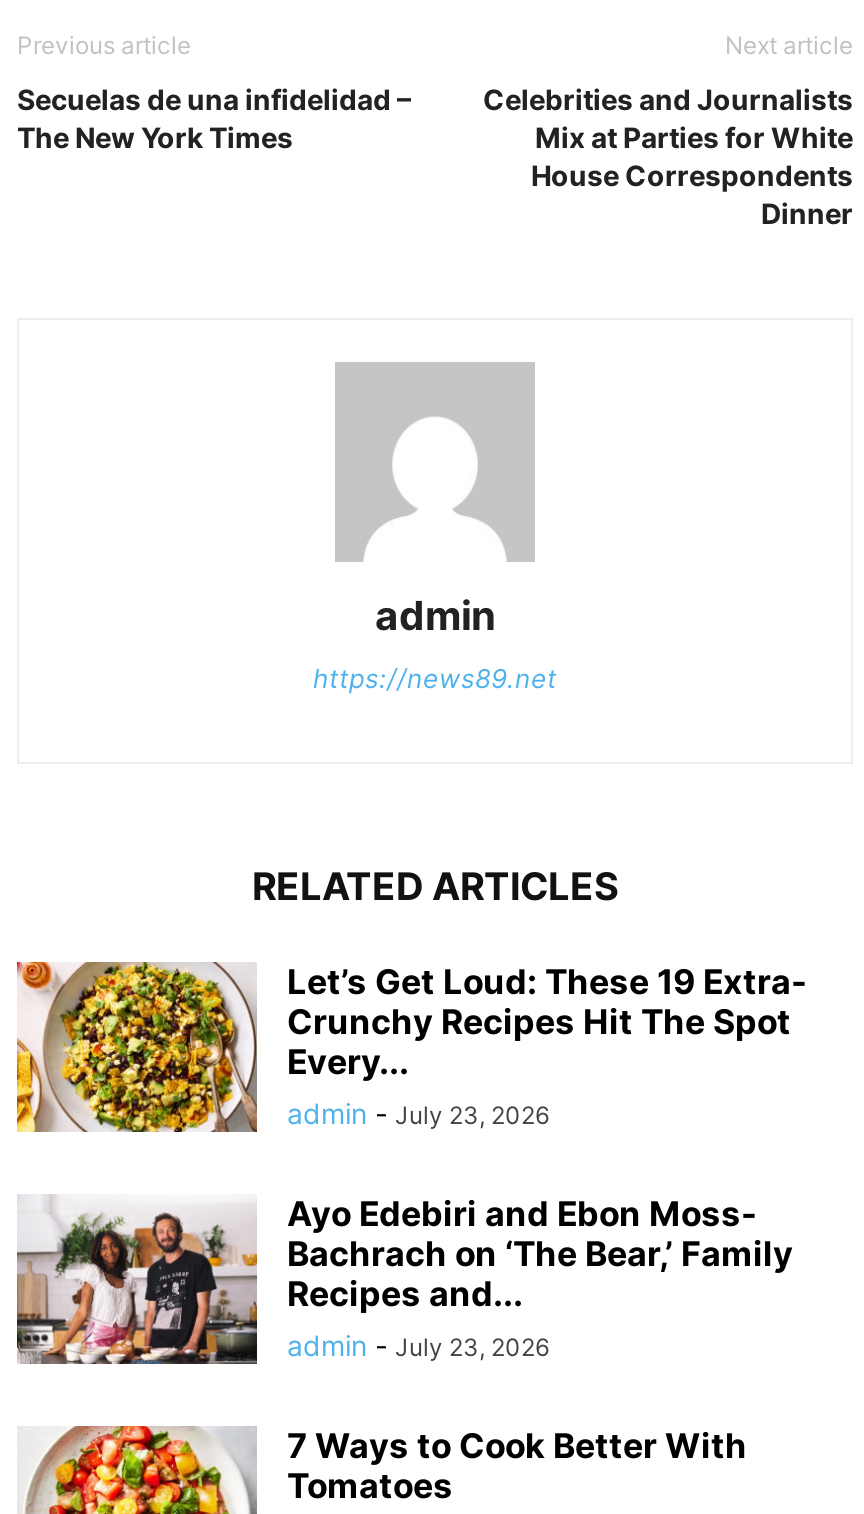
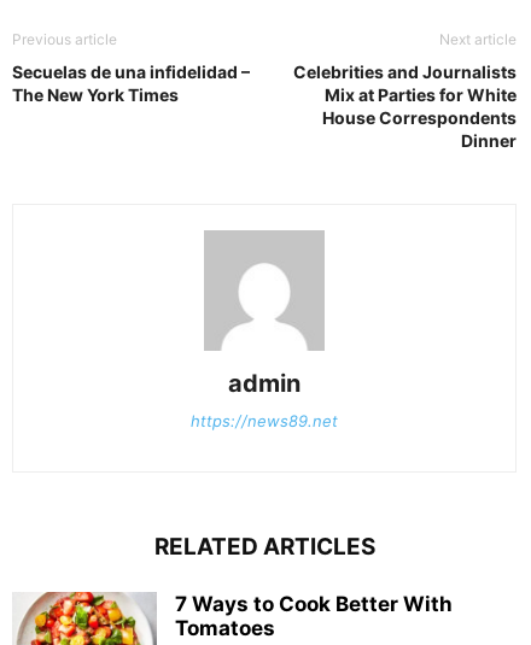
- [image]
- Let’s Get Loud: These 19 Extra-
- Crunchy Recipes Hit The Spot
- Every...
- admin - July 23, 2026
- Ayo Edebiri and Ebon Moss-
- Bachrach on ‘The Bear,’ Family
- Recipes and...
- admin - July 23, 2026

- [image]
